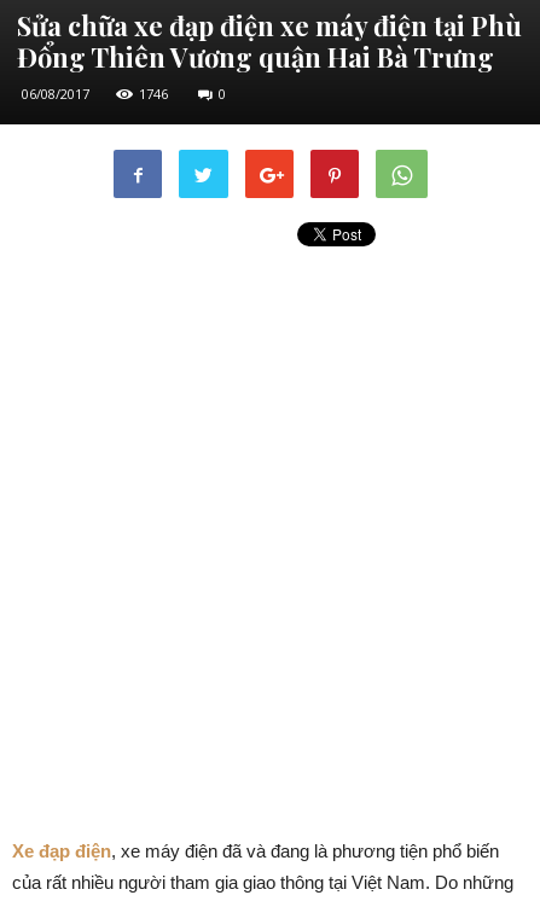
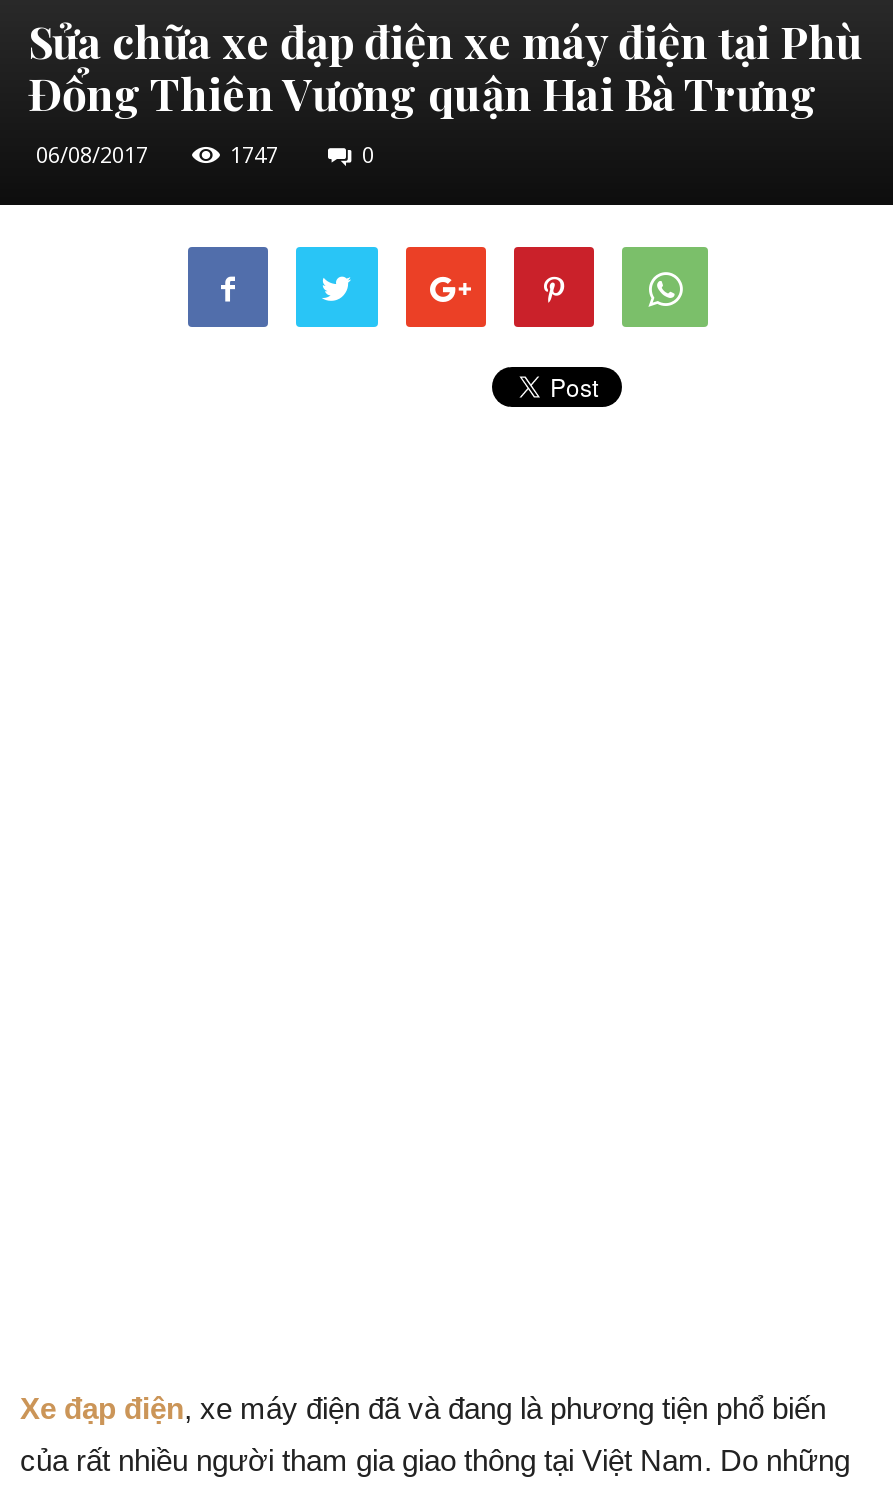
- 1746
+ 1747
